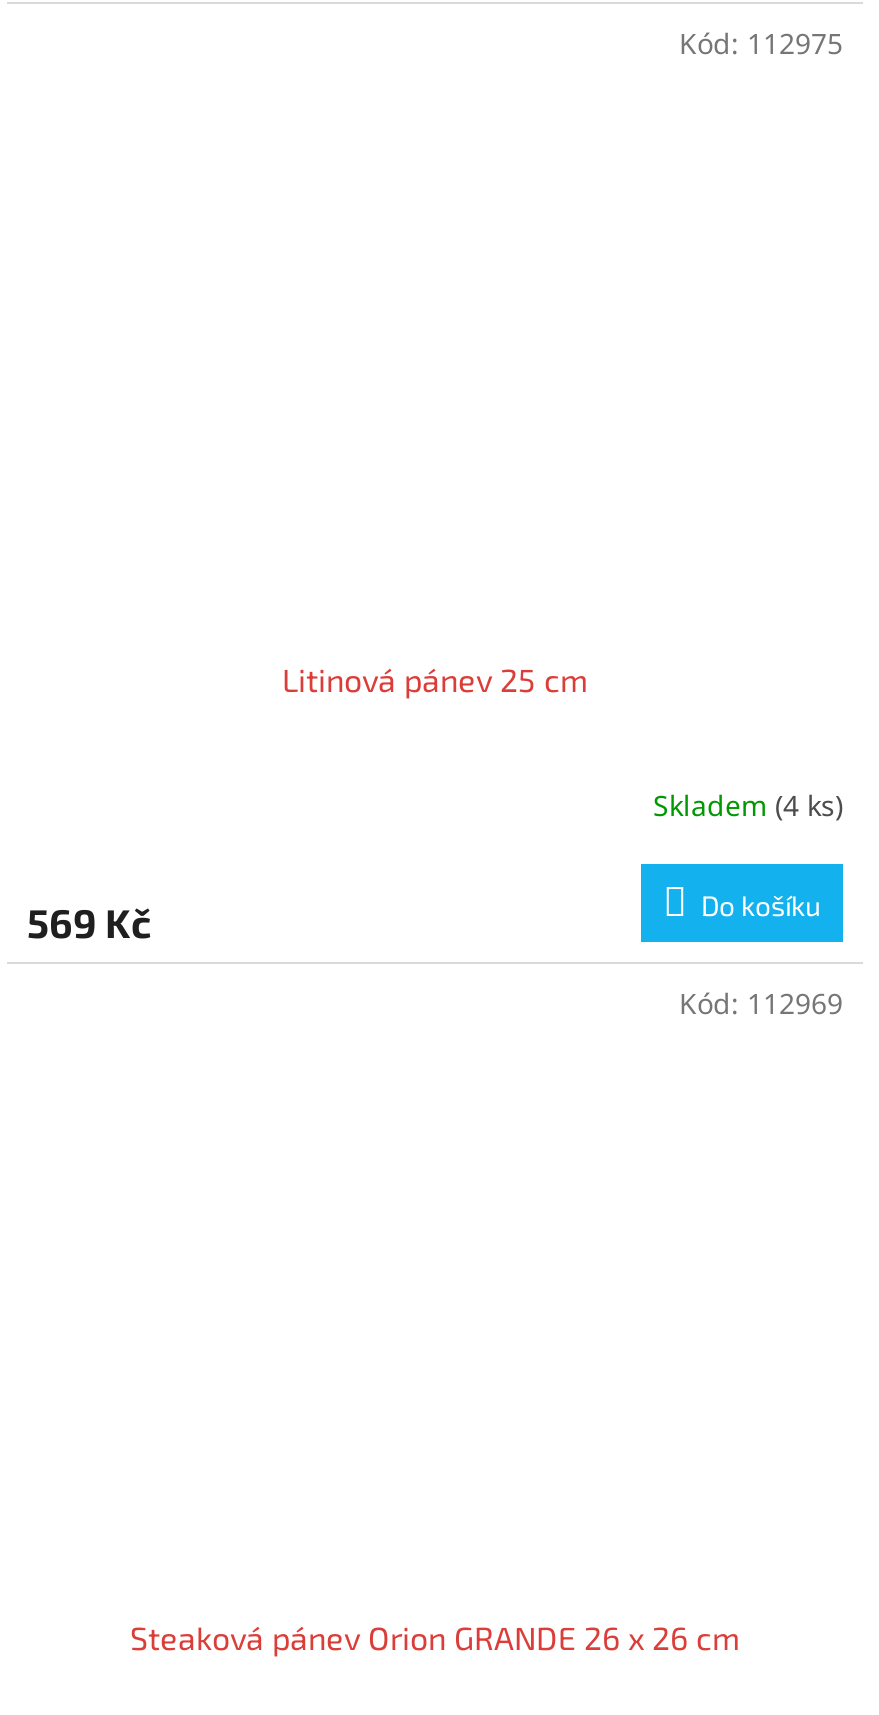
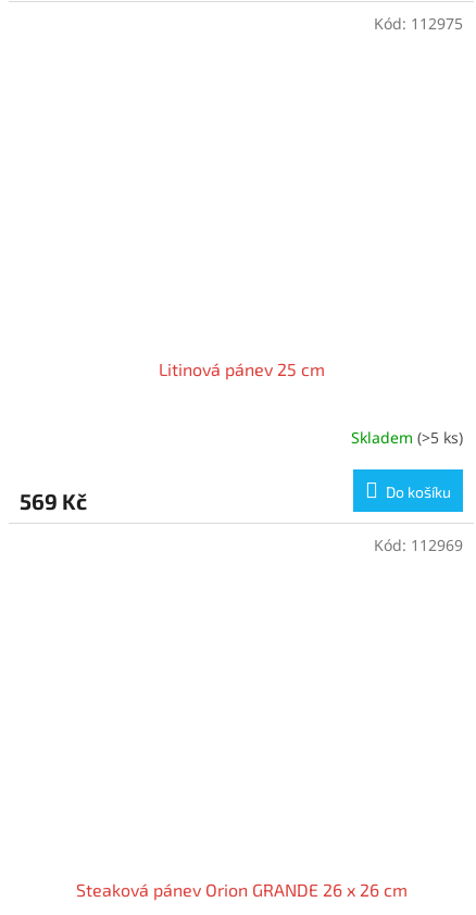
- Skladem (4 ks)
+ Skladem (>5 ks)
